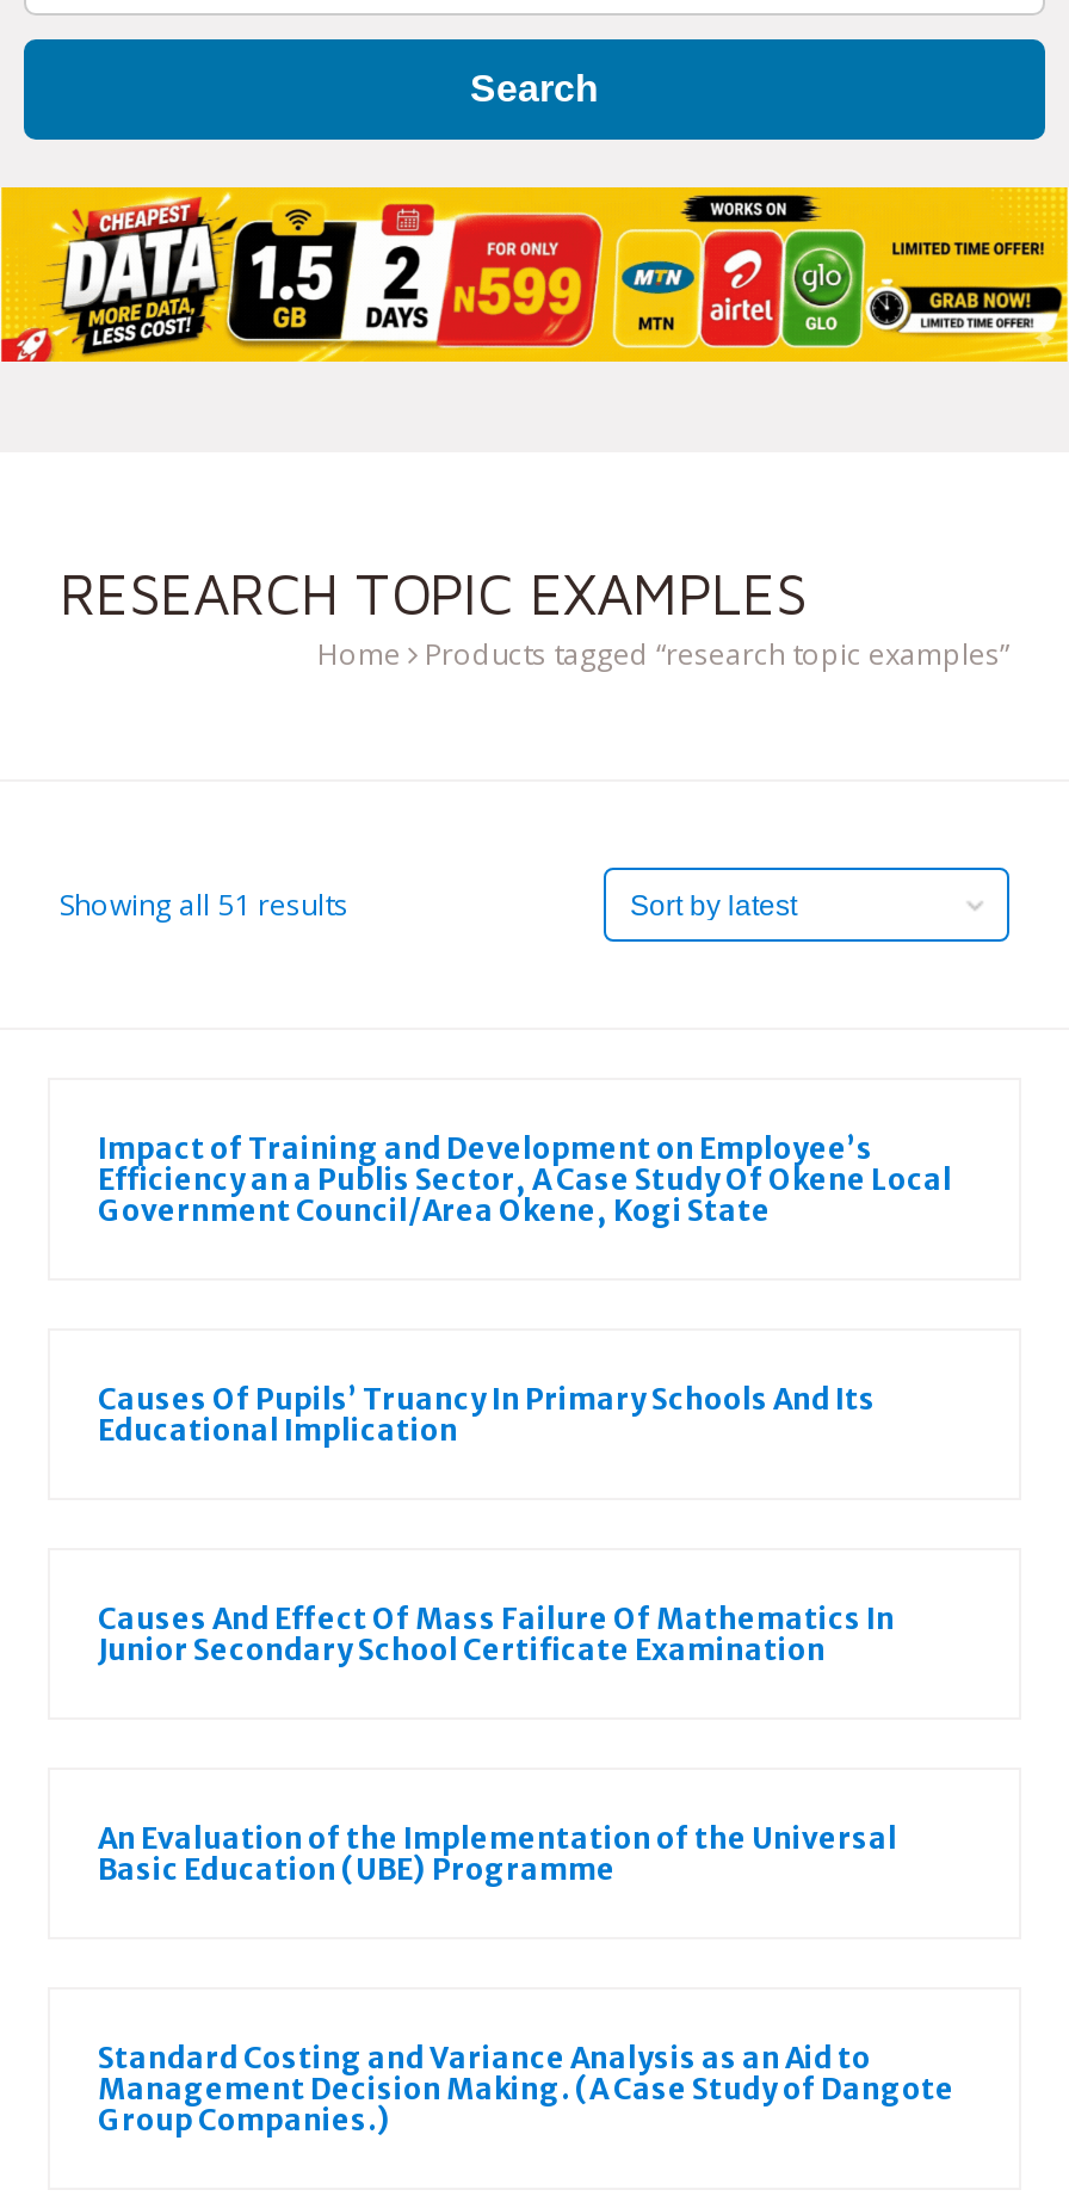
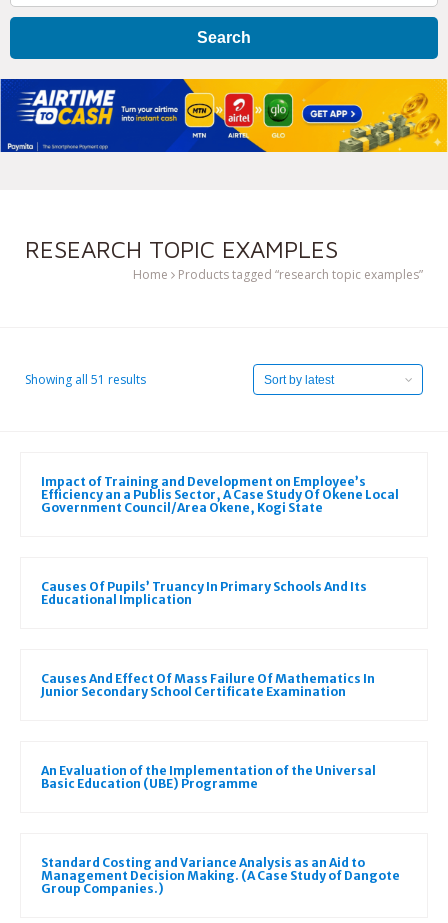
- [image]
+ [image]
